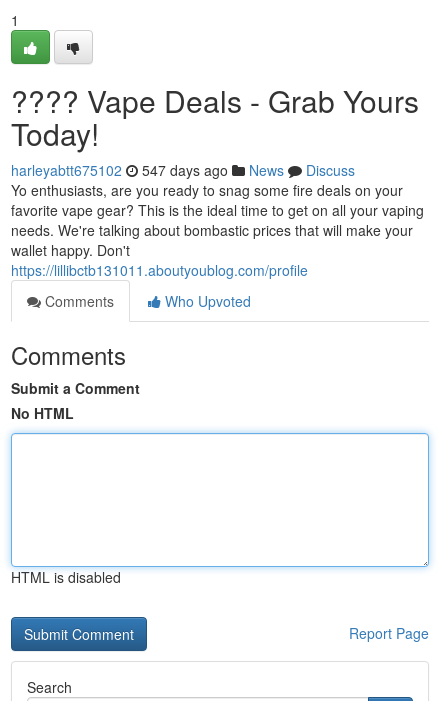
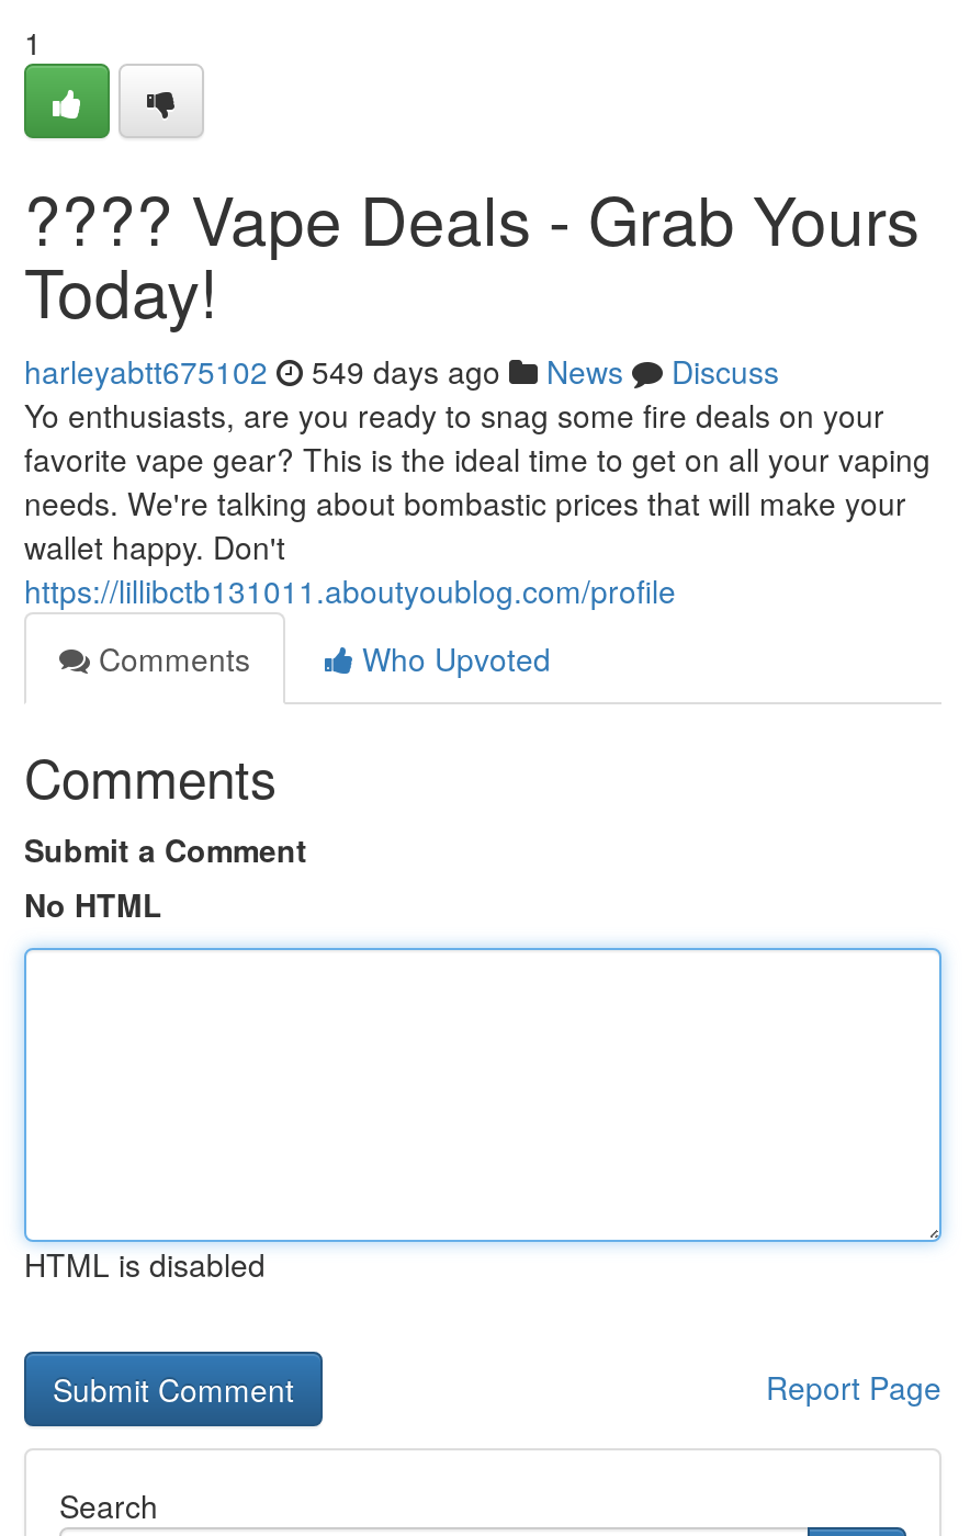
- harleyabtt675102 547 days ago News Discuss
+ harleyabtt675102 549 days ago News Discuss
